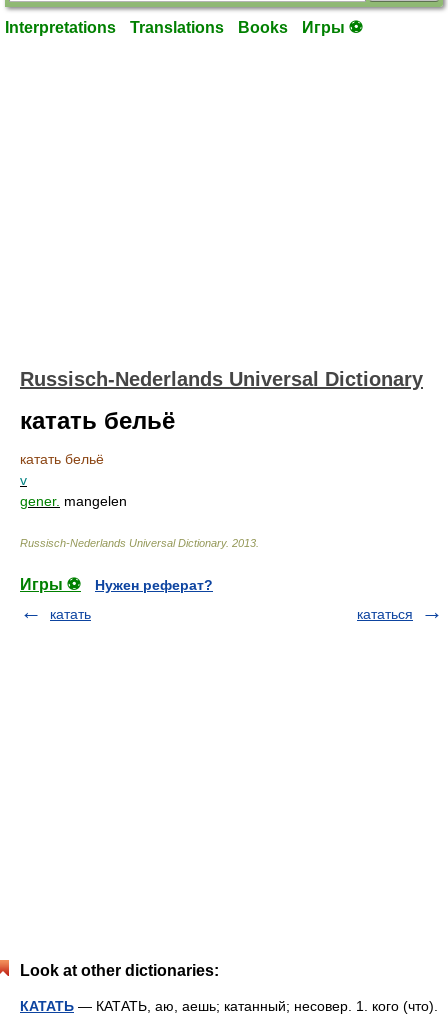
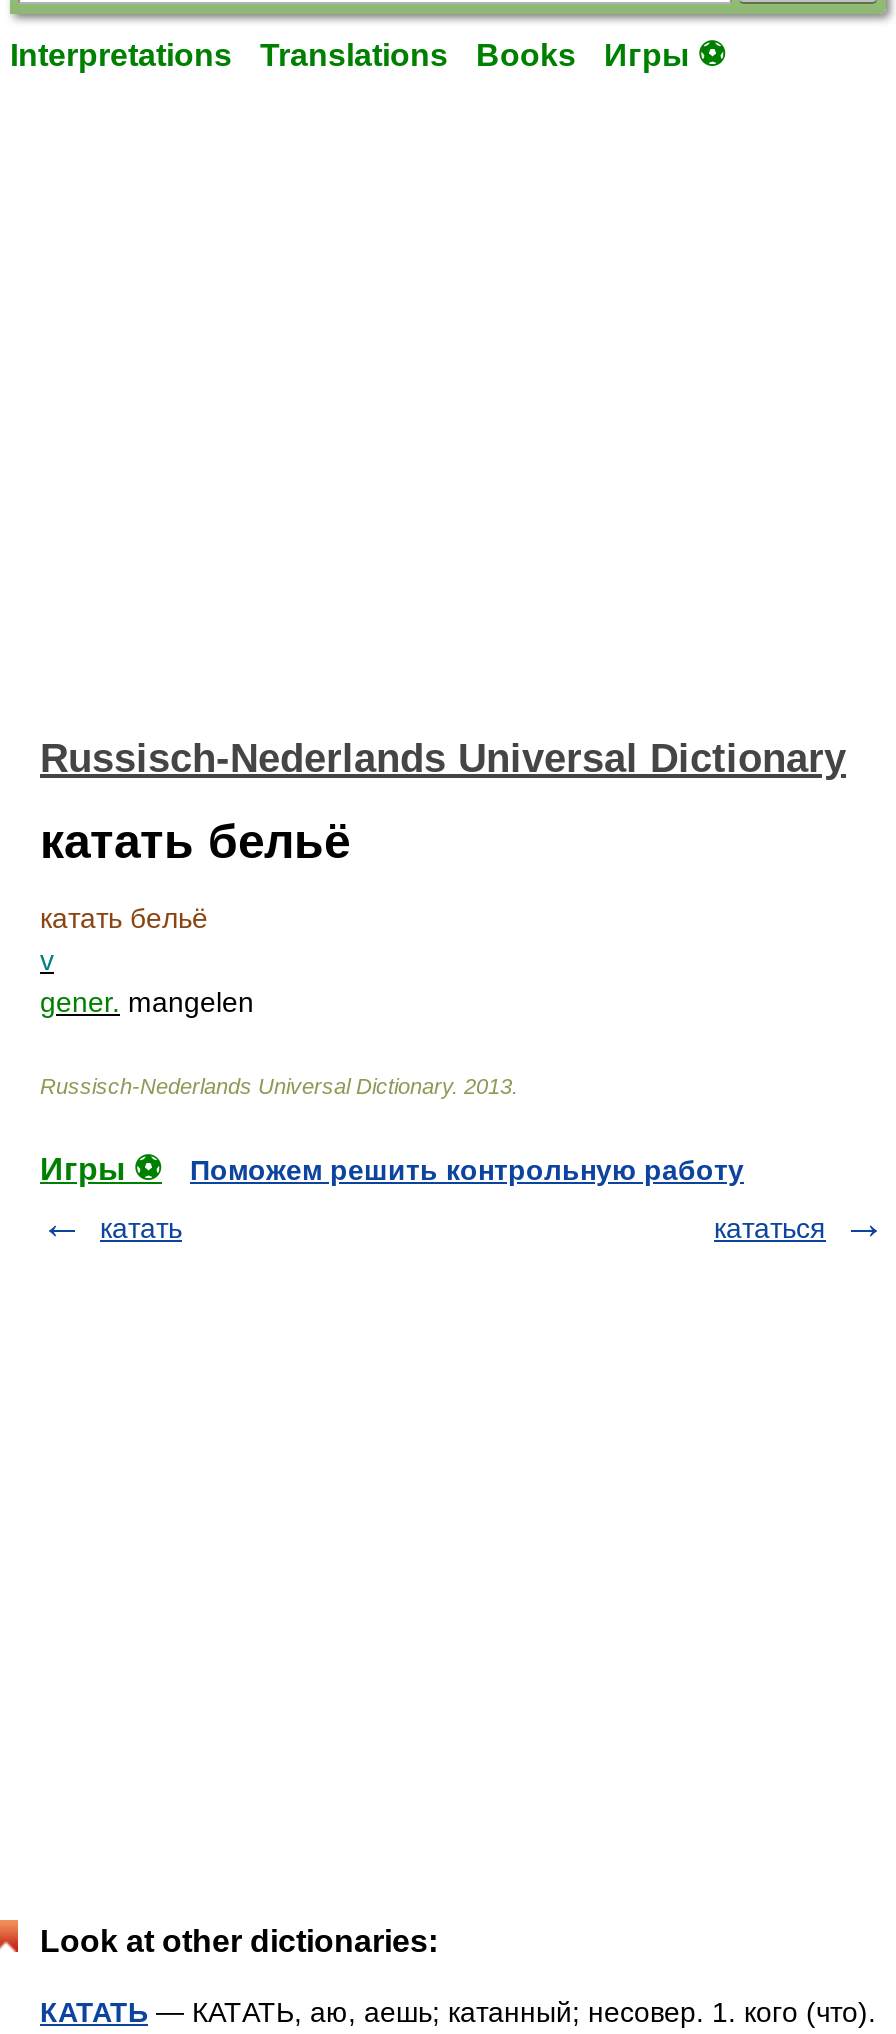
- Нужен реферат?
+ Поможем решить контрольную работу
